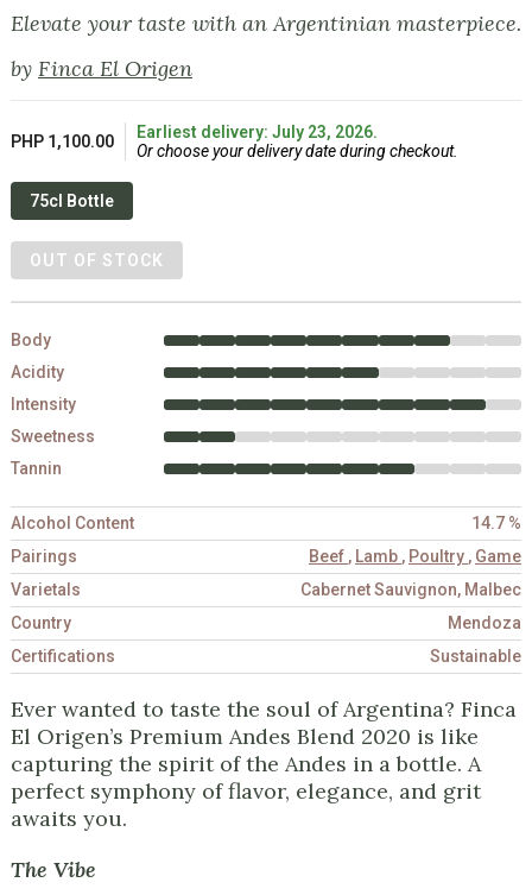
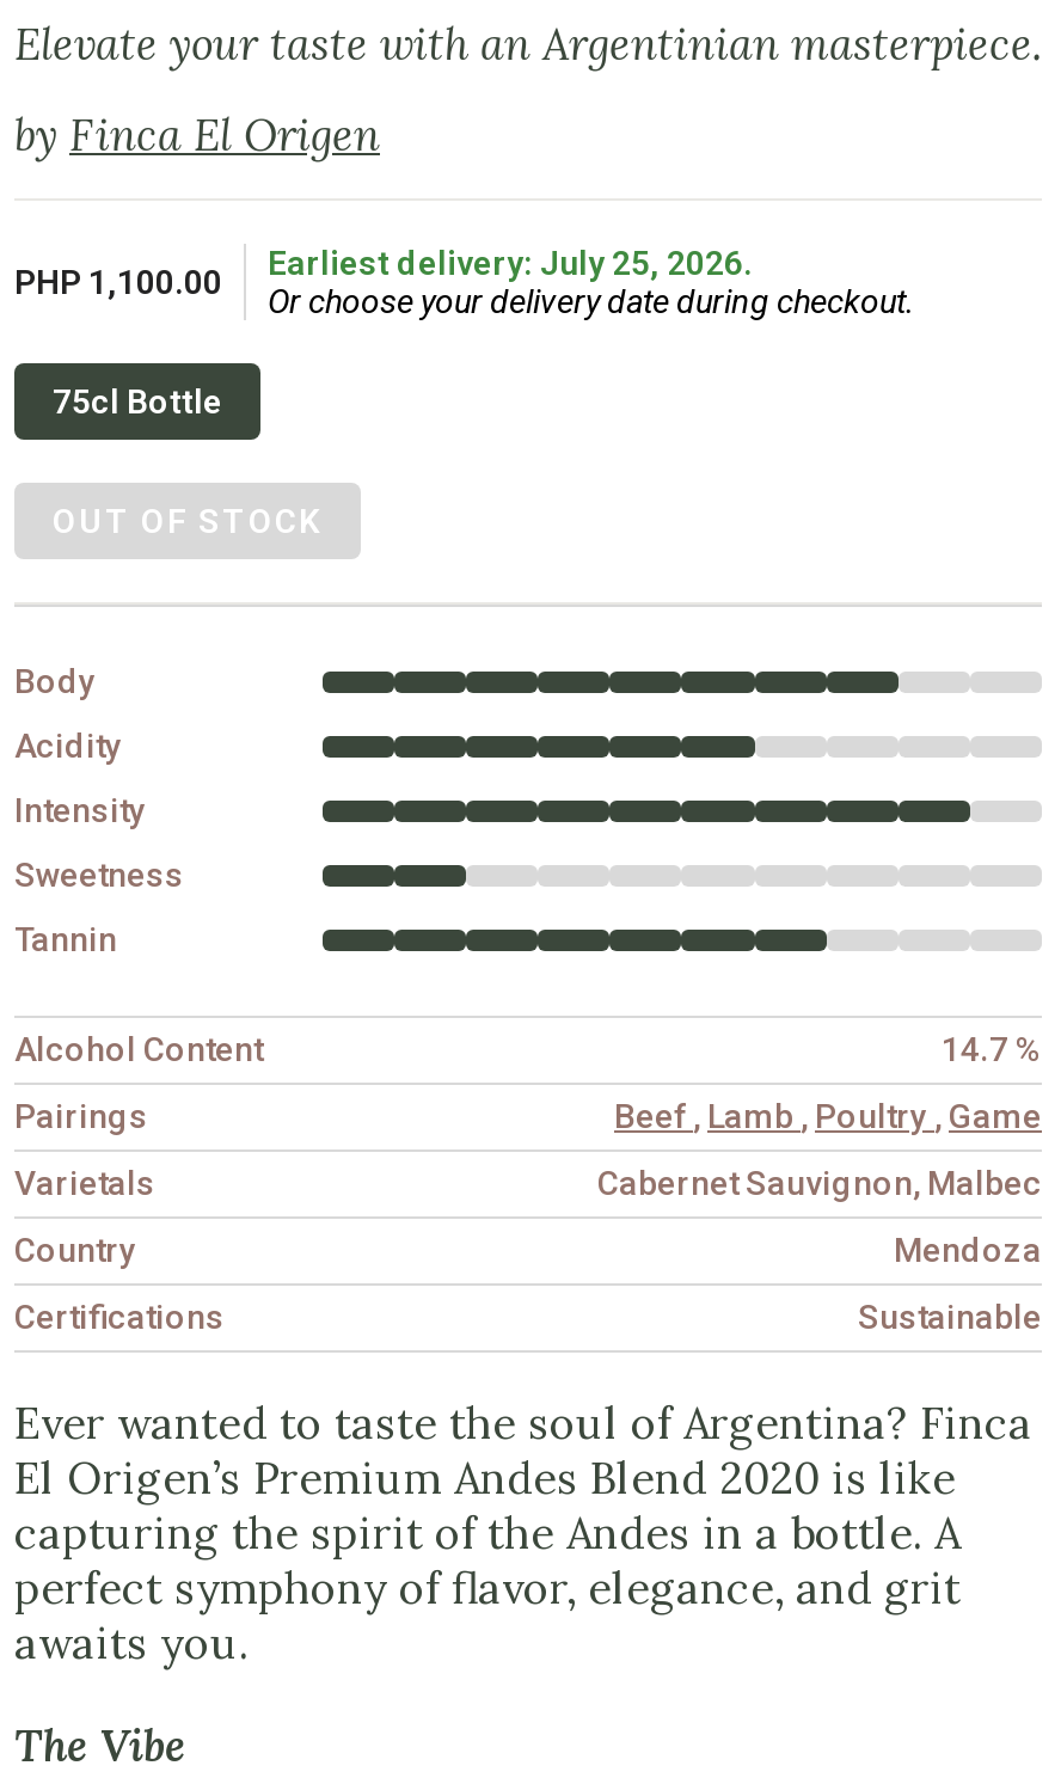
- Earliest delivery: July 23, 2026.
+ Earliest delivery: July 25, 2026.
